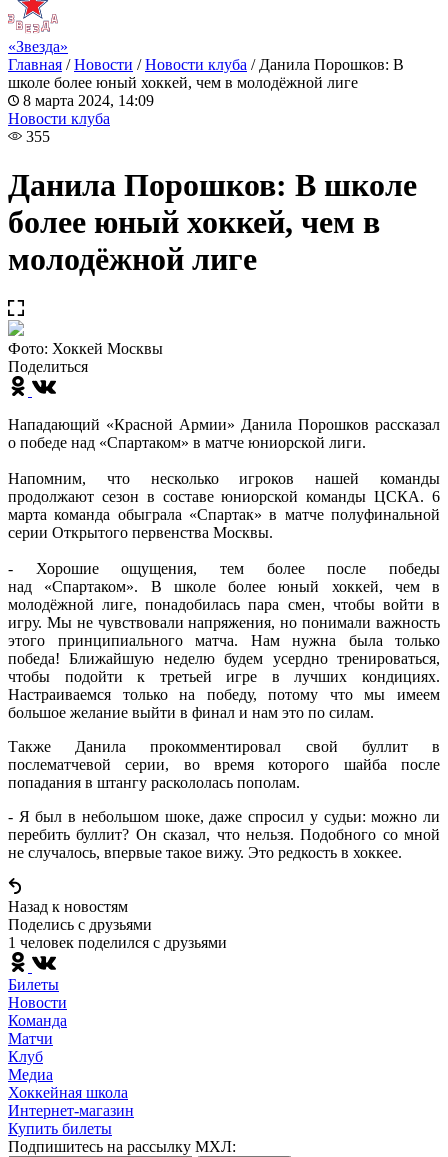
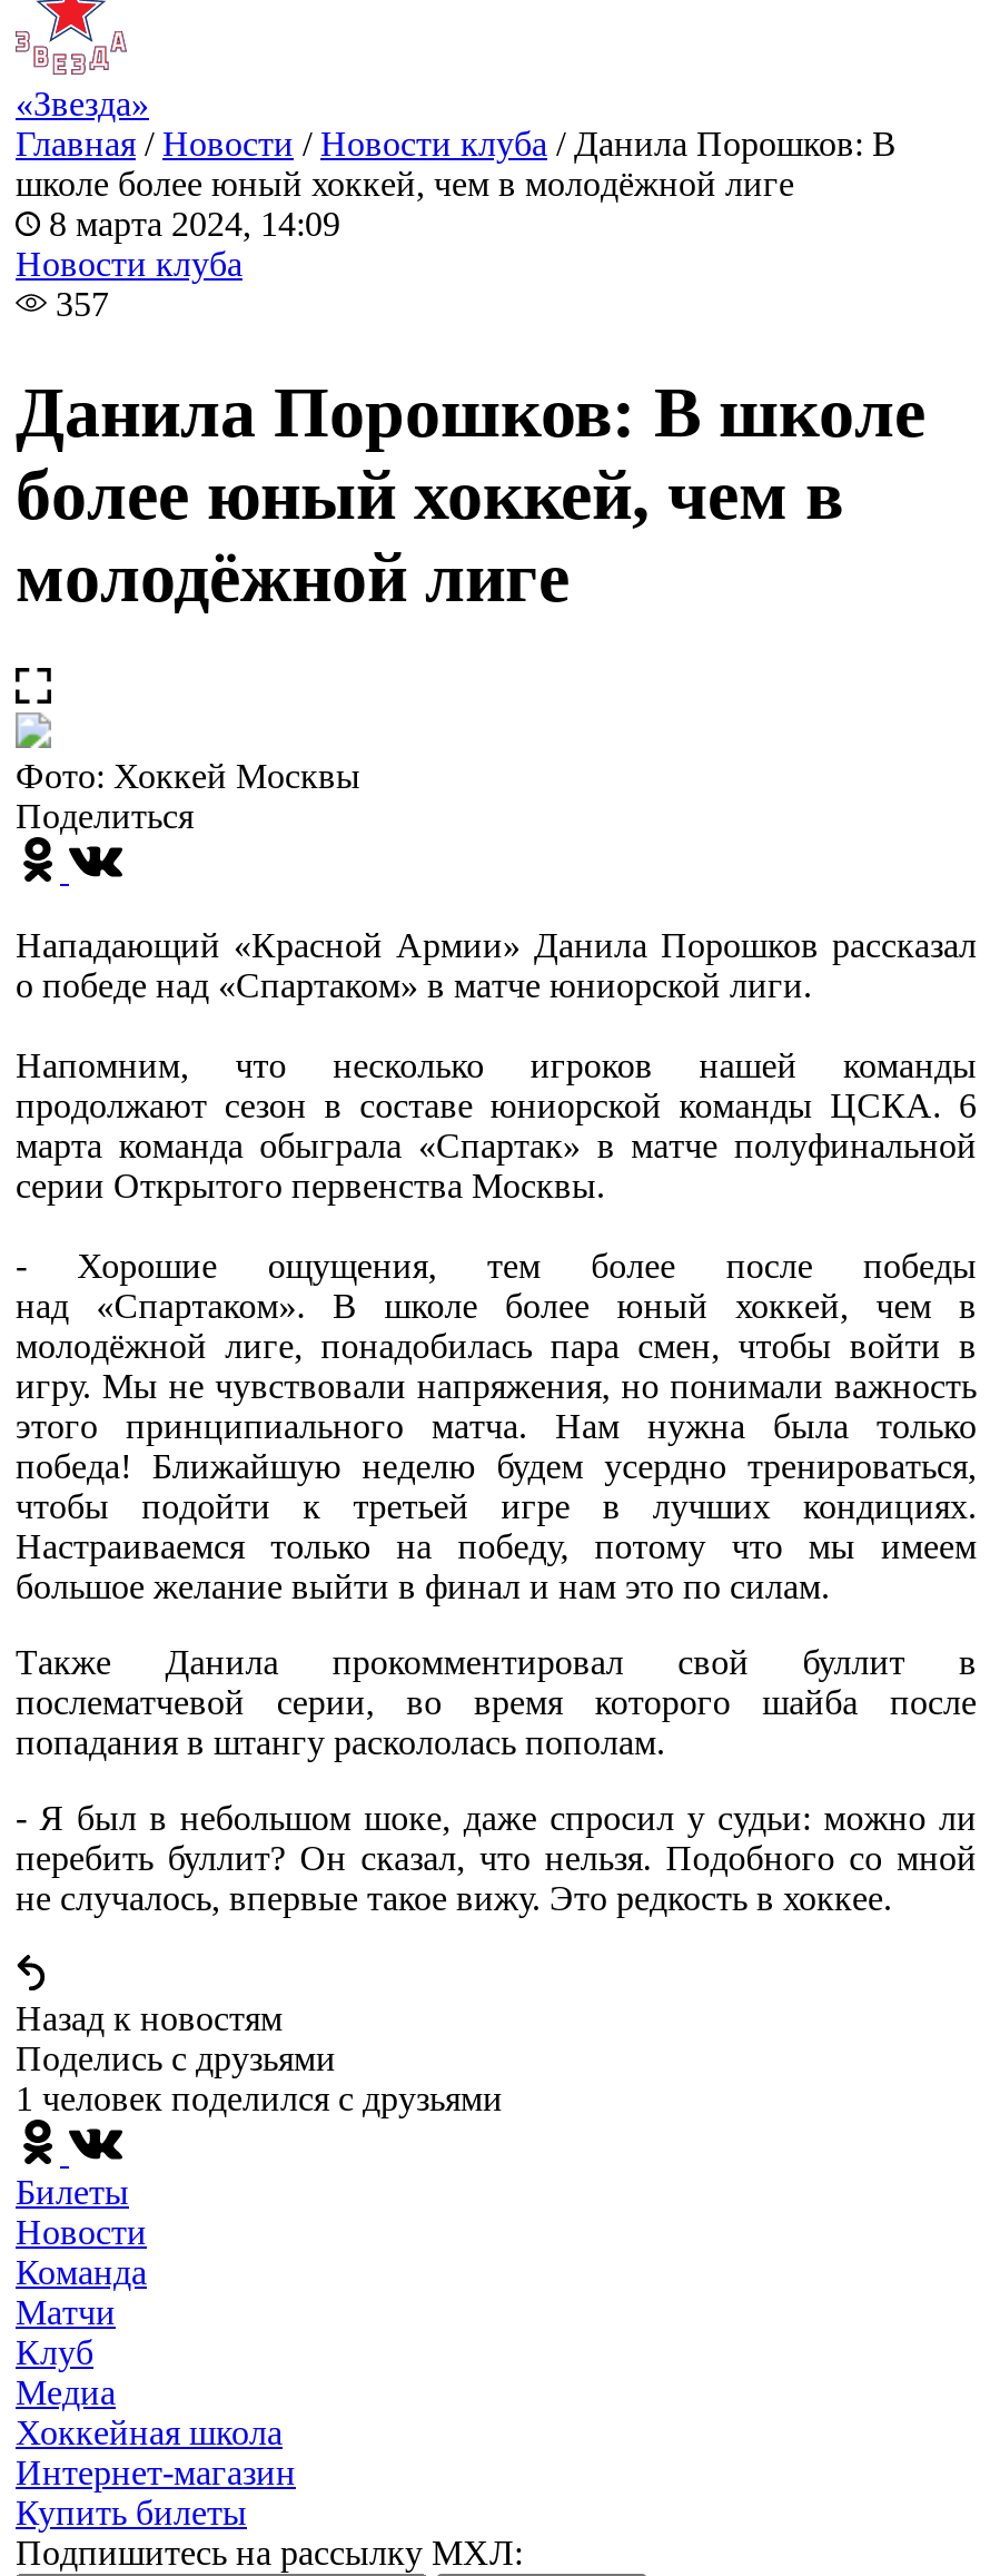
- 355
+ 357
